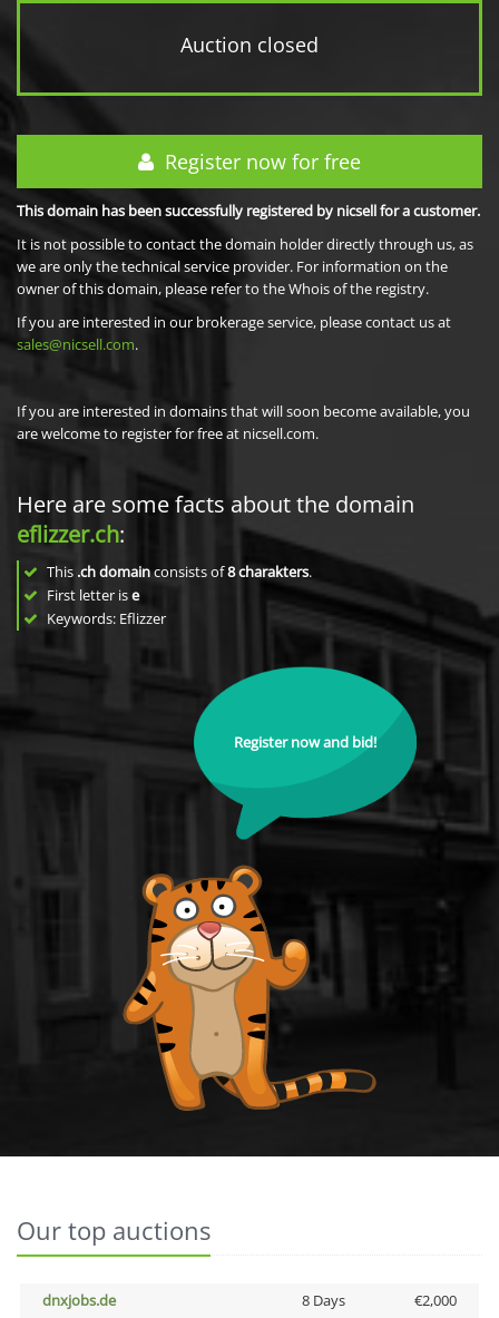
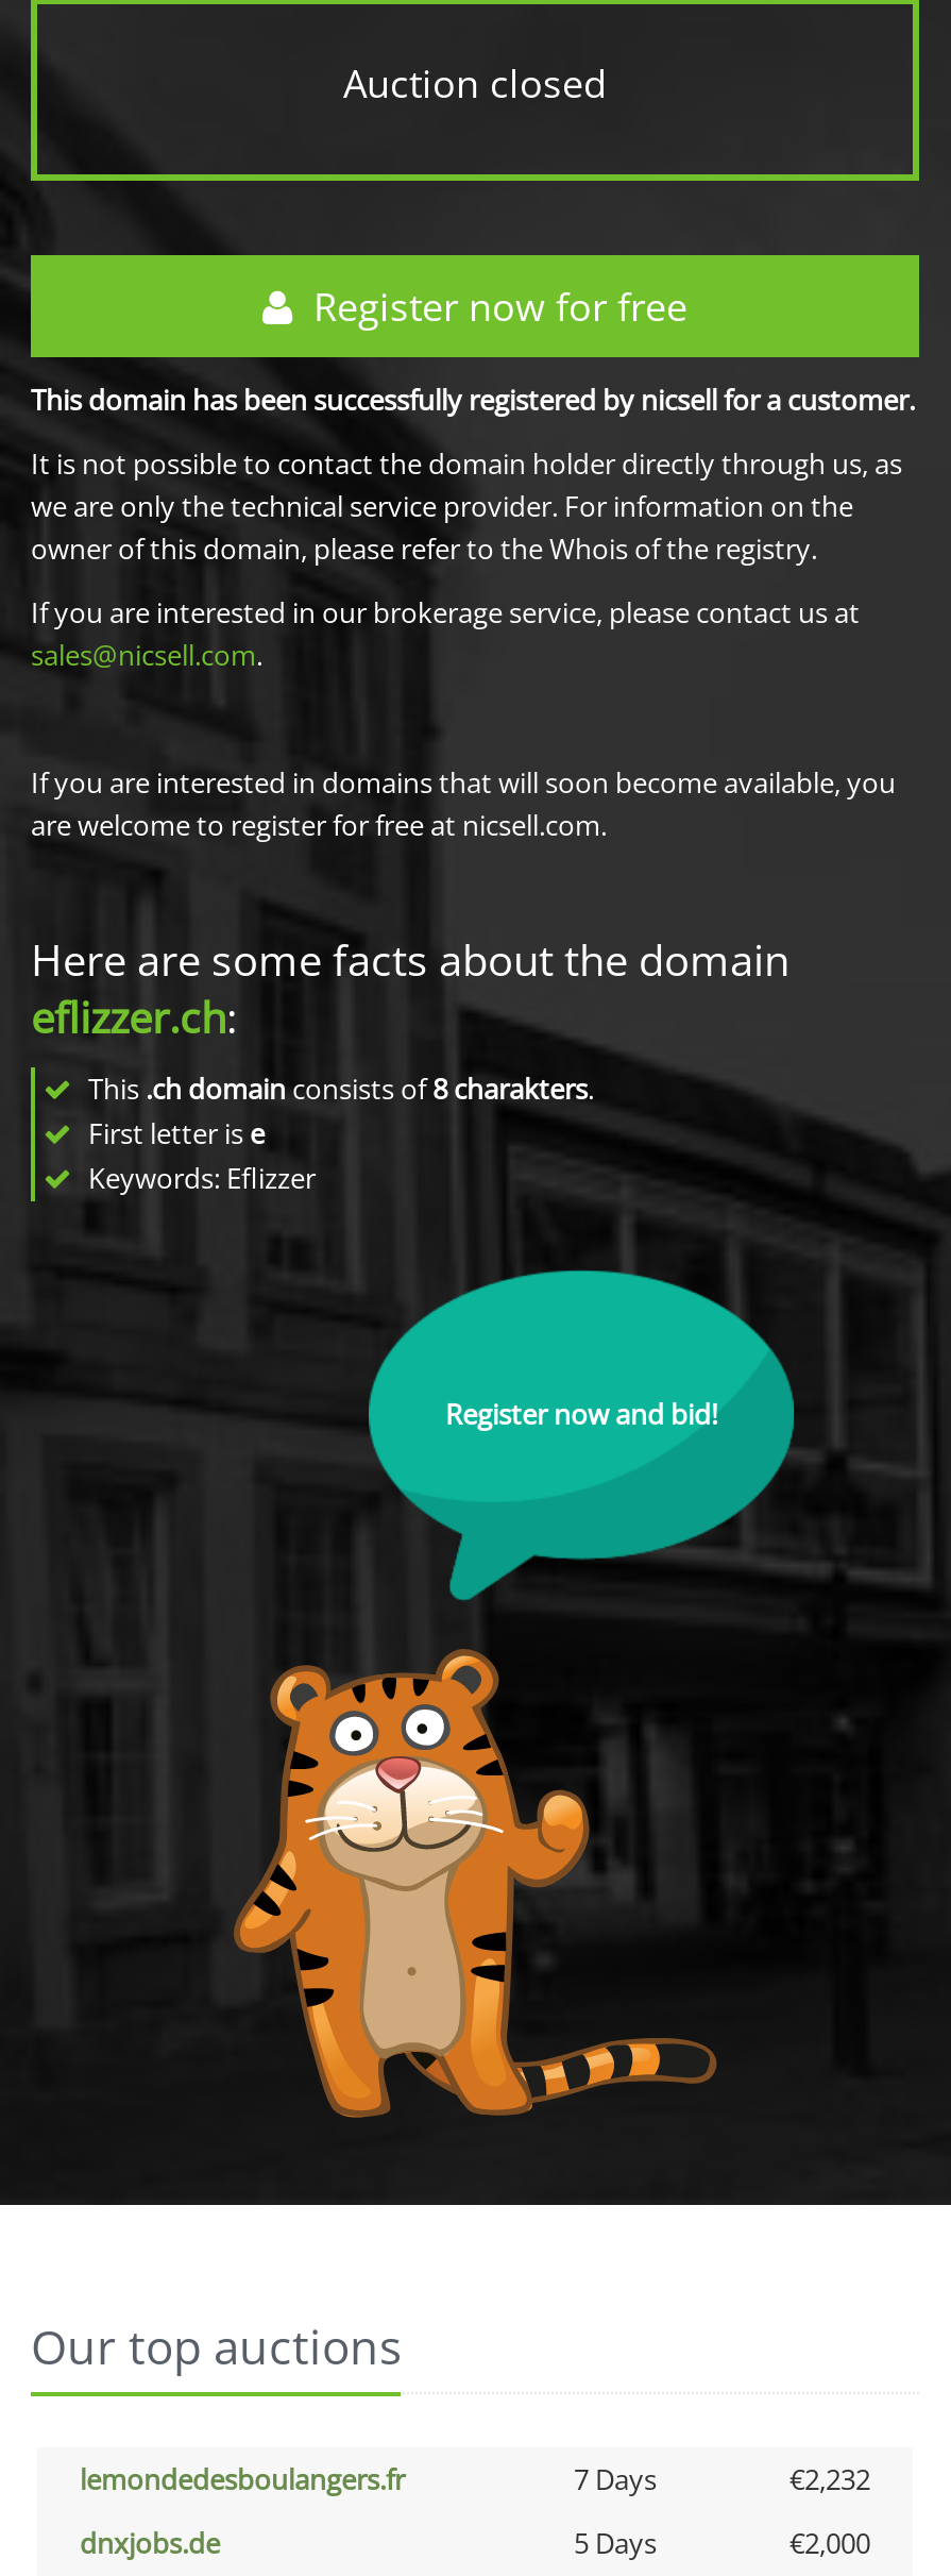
+ lemondedesboulangers.fr
+ 7 Days
+ €2,232

- 8 Days
+ 5 Days
